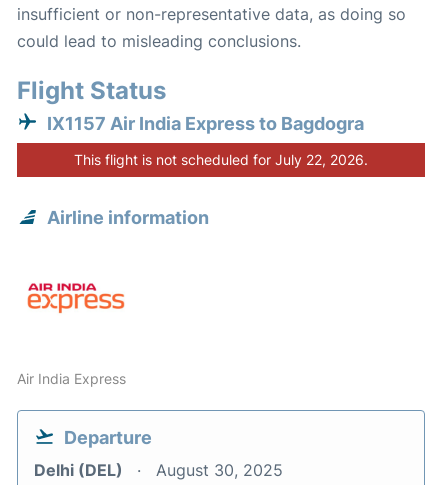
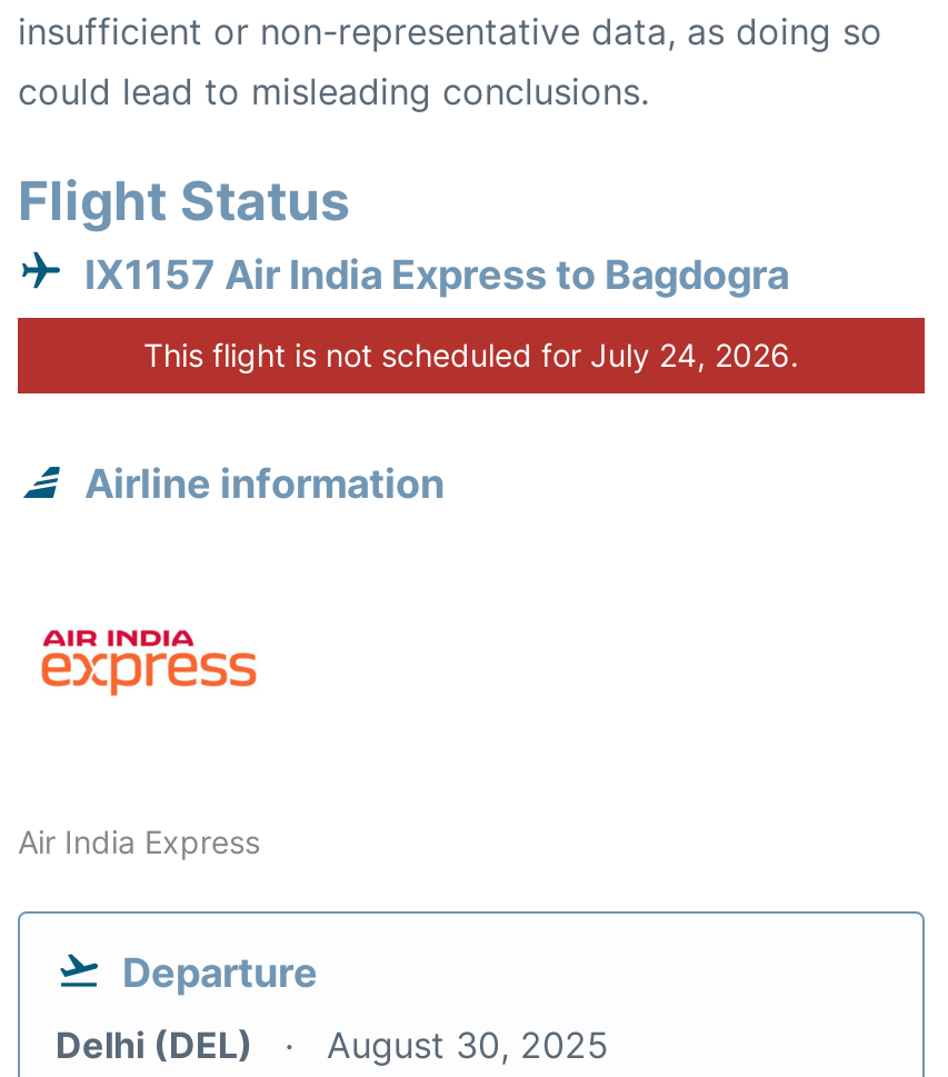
- This flight is not scheduled for July 22, 2026.
+ This flight is not scheduled for July 24, 2026.
